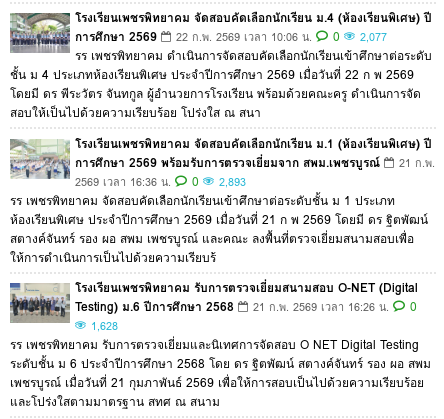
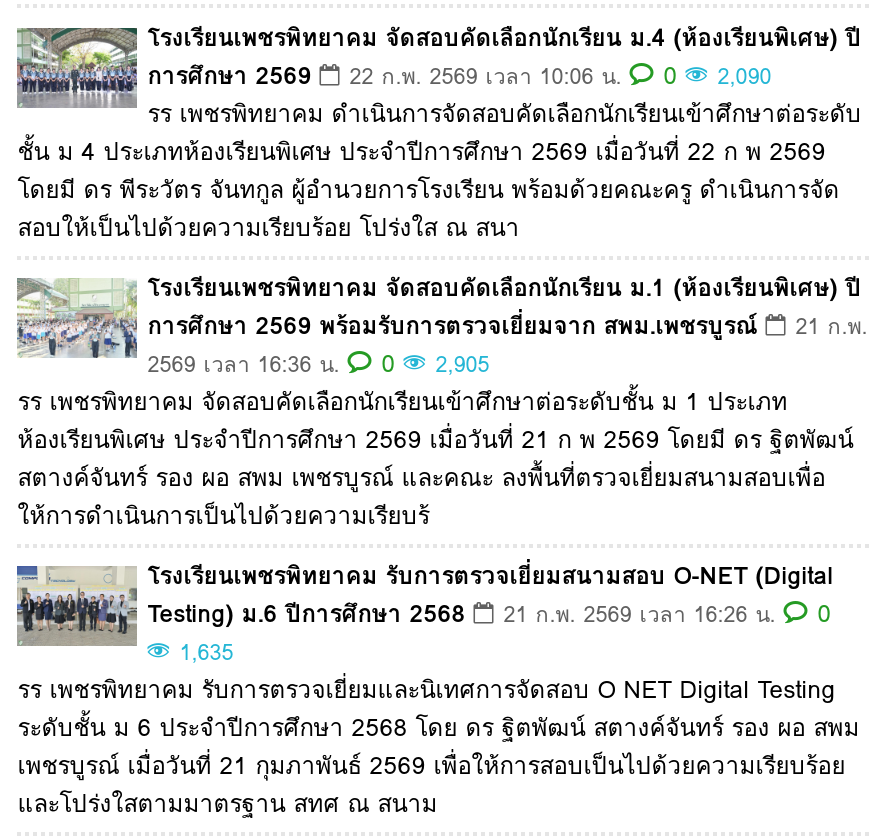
- การศึกษา 2569 22 ก.พ. 2569 เวลา 10:06 น. 0 2,077
+ การศึกษา 2569 22 ก.พ. 2569 เวลา 10:06 น. 0 2,090

- 2569 เวลา 16:36 น. 0 2,893
+ 2569 เวลา 16:36 น. 0 2,905

- 1,628
+ 1,635
